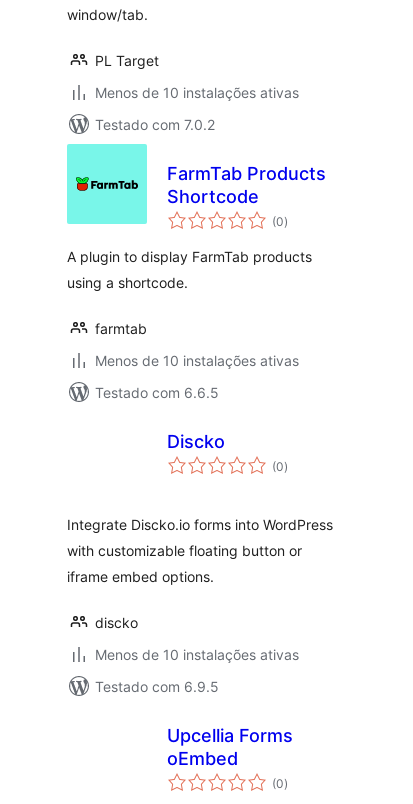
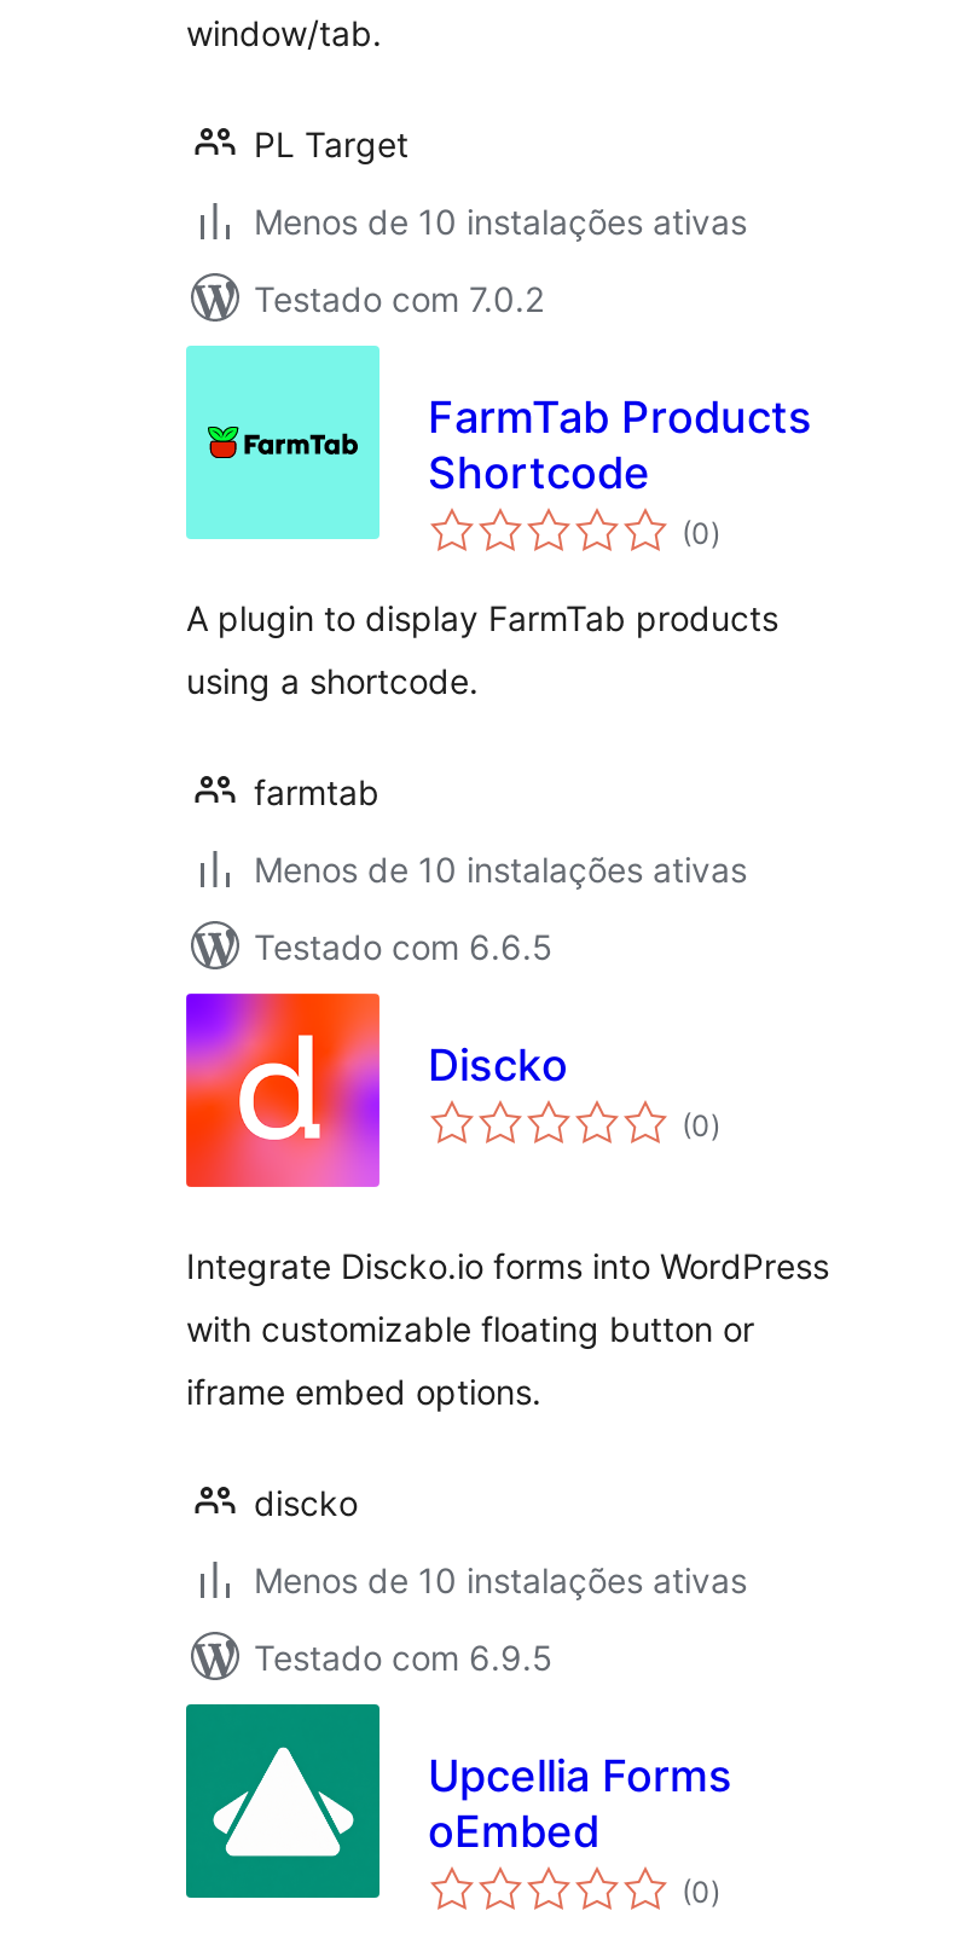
+ [image]

+ [image]
